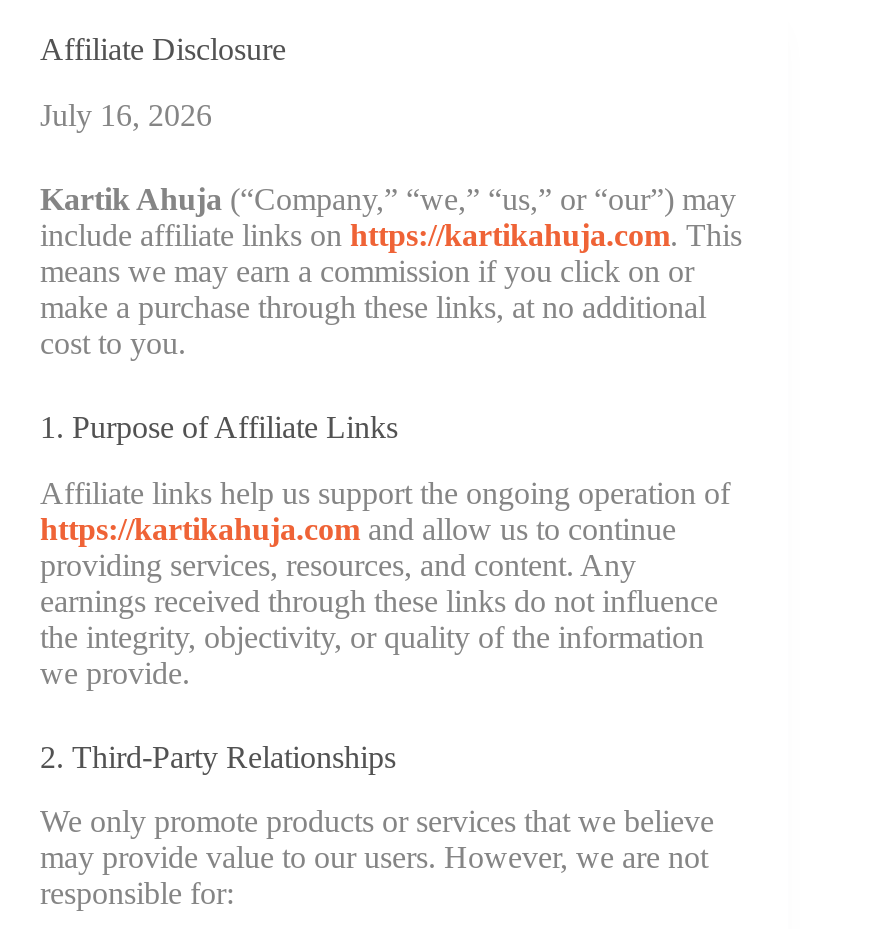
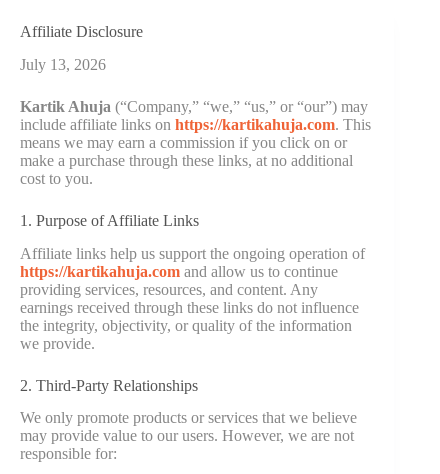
- July 16, 2026
+ July 13, 2026
